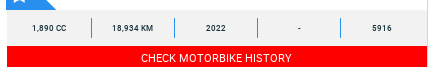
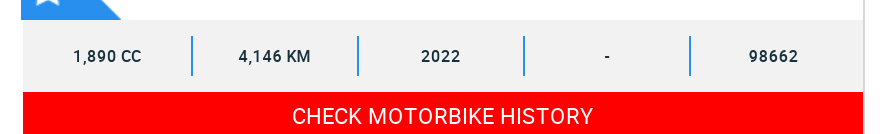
- 18,934 KM
+ 4,146 KM

- 5916
+ 98662
